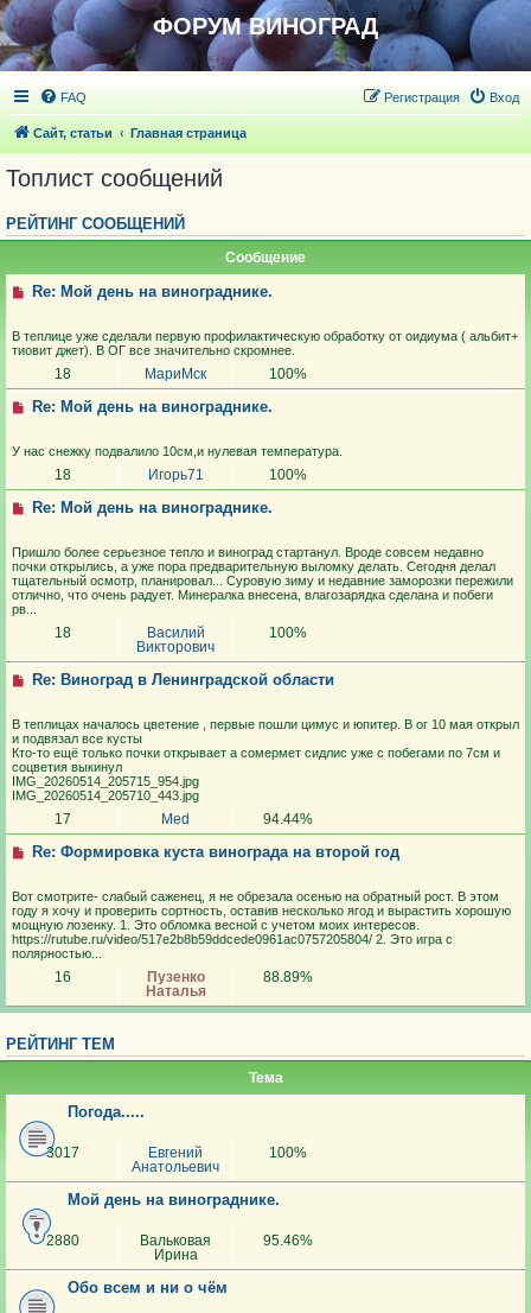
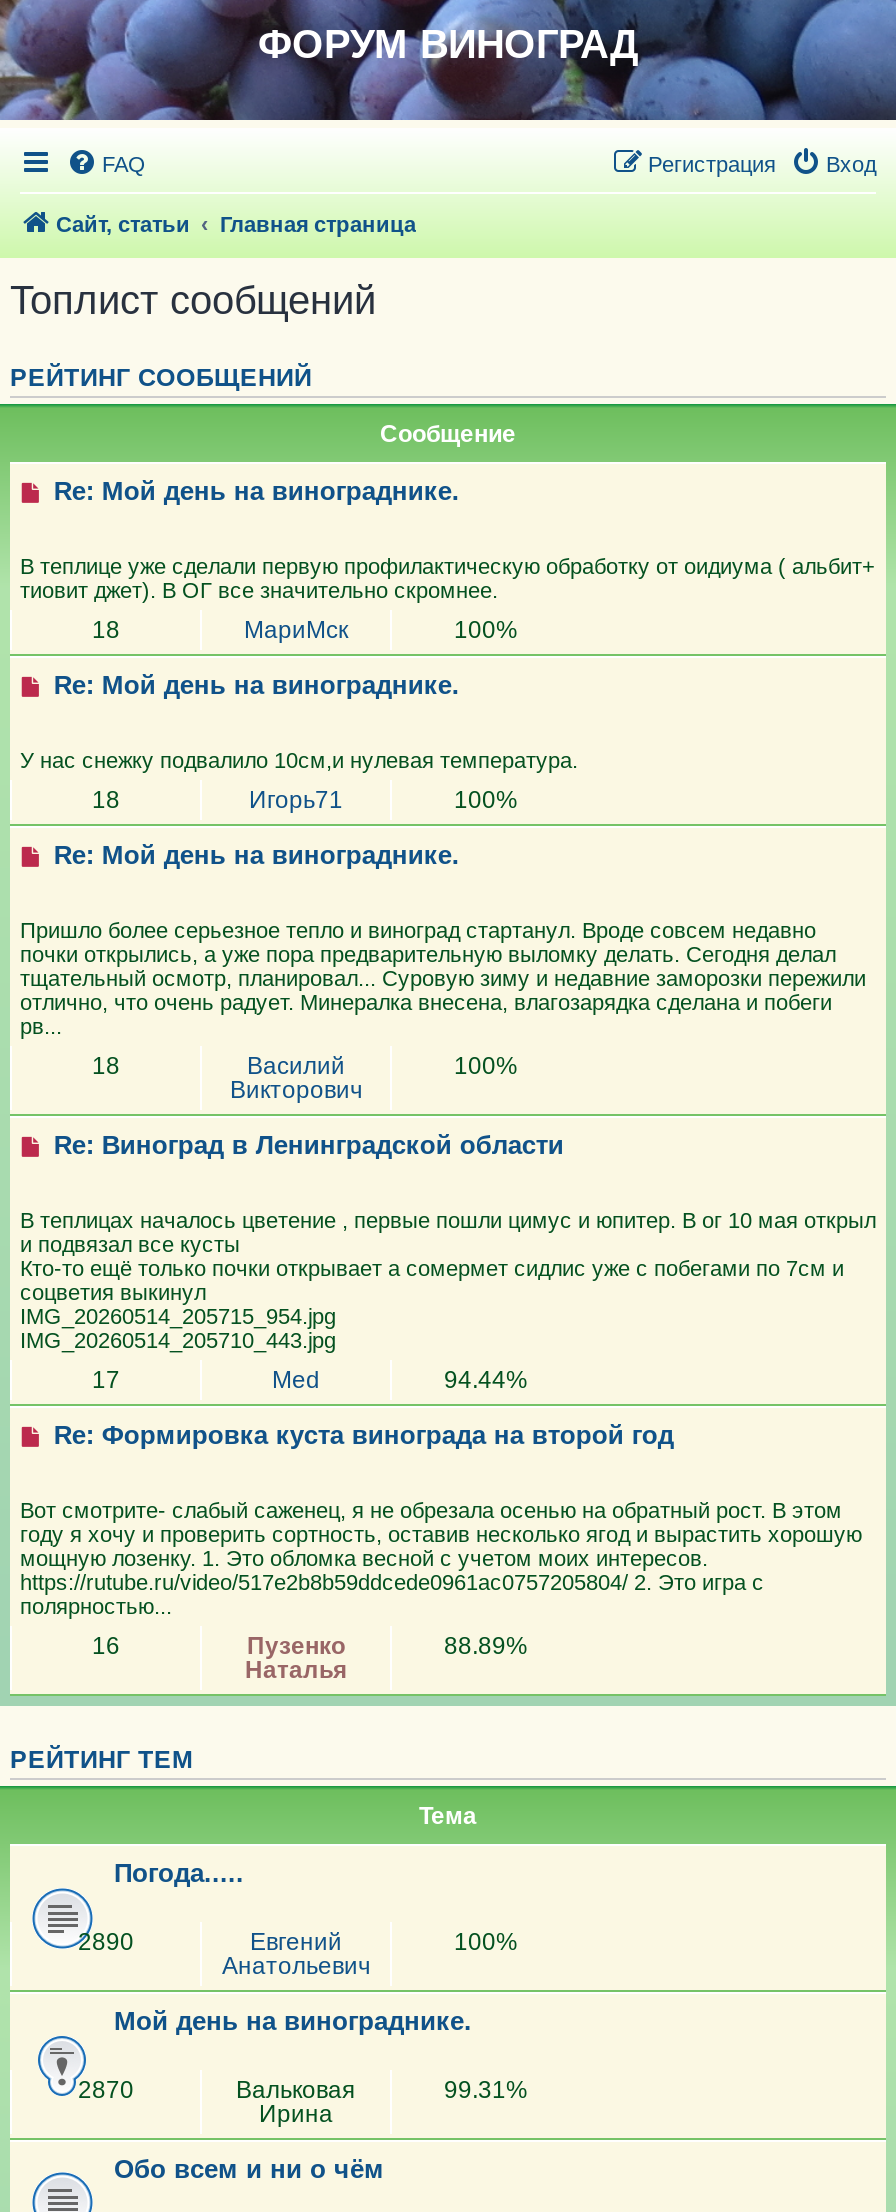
- 3017
+ 2890

- 2880
+ 2870

- 95.46%
+ 99.31%
